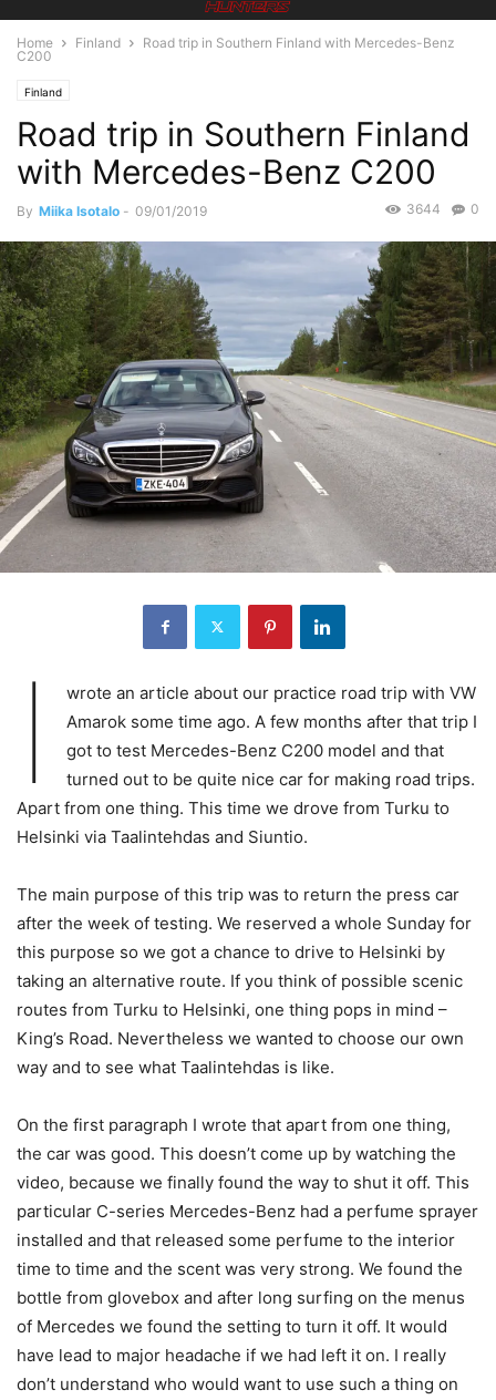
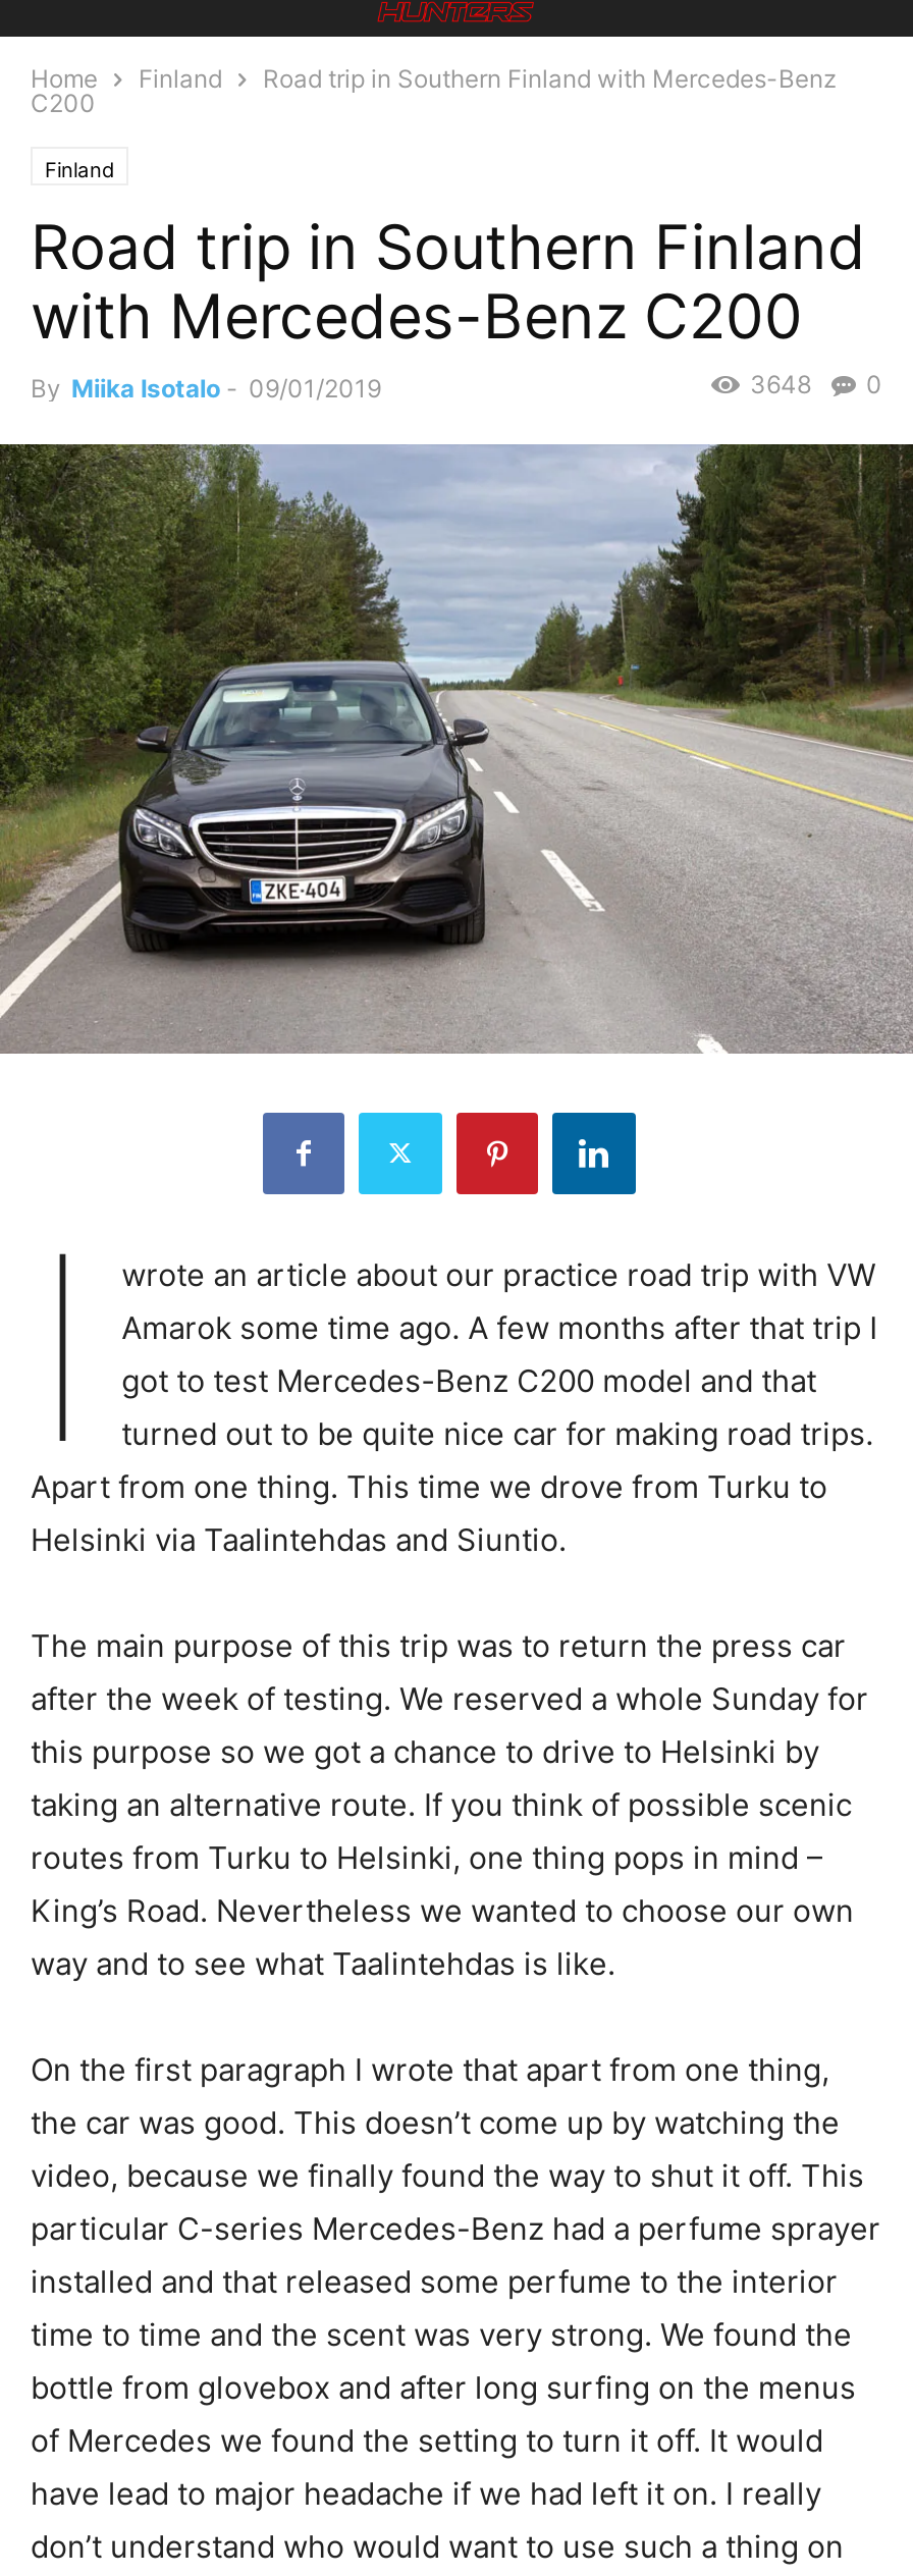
- 3644 0
+ 3648 0
